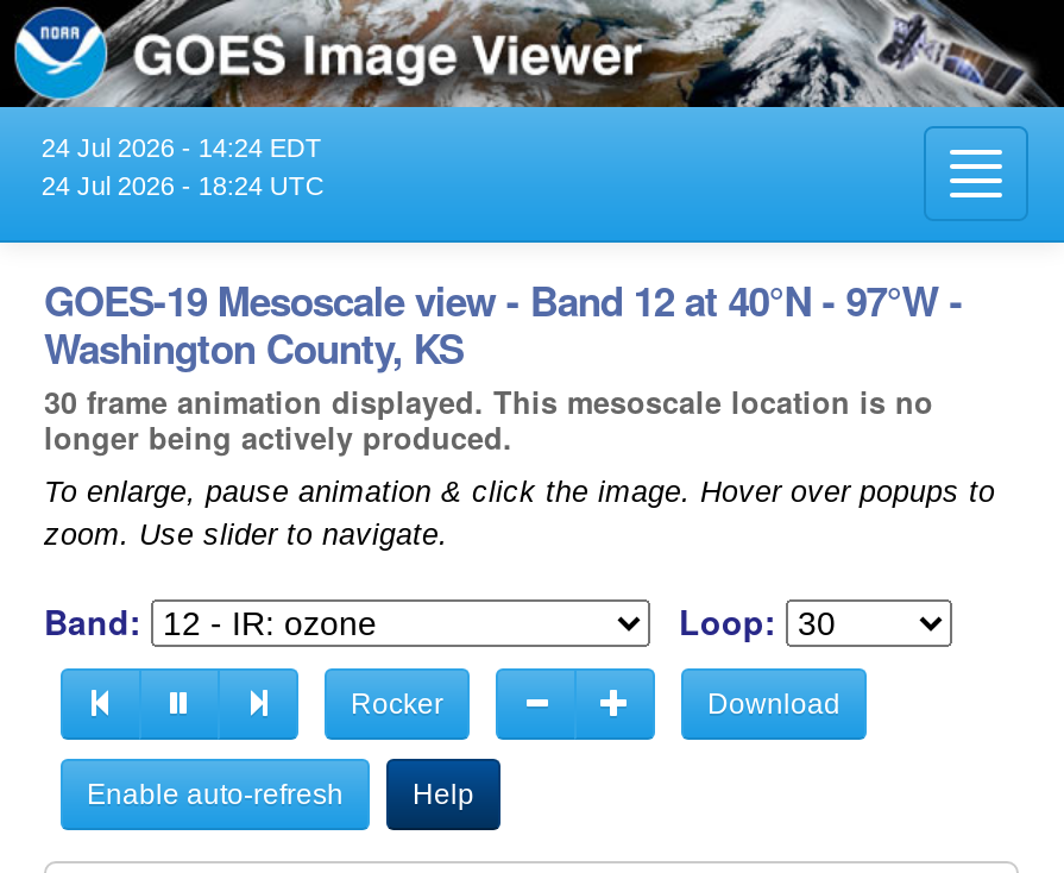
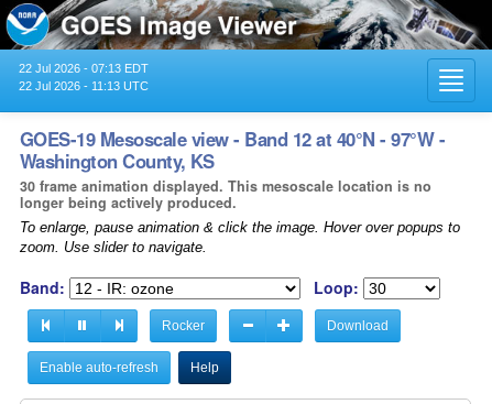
- 24 Jul 2026 - 14:24 EDT
+ 22 Jul 2026 - 07:13 EDT

- 24 Jul 2026 - 18:24 UTC
+ 22 Jul 2026 - 11:13 UTC
